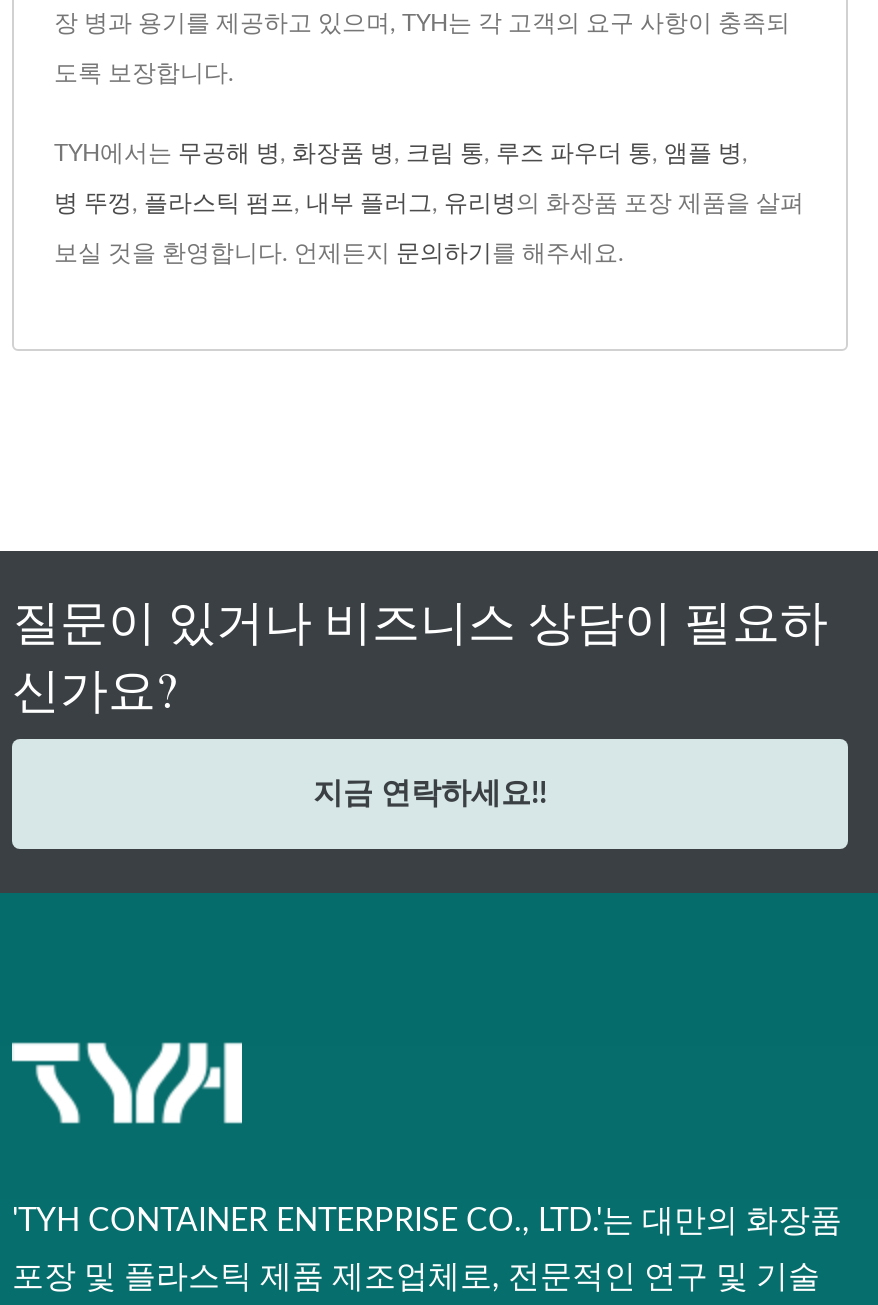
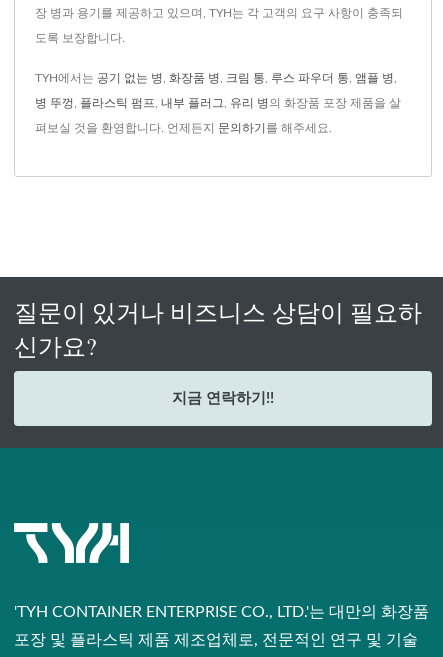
- TYH에서는 무공해 병, 화장품 병, 크림 통, 루즈 파우더 통, 앰플 병,
+ TYH에서는 공기 없는 병, 화장품 병, 크림 통, 루스 파우더 통, 앰플 병,

- 병 뚜껑, 플라스틱 펌프, 내부 플러그, 유리병 의 화장품 포장 제품을 살펴
+ 병 뚜껑, 플라스틱 펌프, 내부 플러그, 유리 병 의 화장품 포장 제품을 살

- 보실 것을 환영합니다. 언제든지 문의하기 를 해주세요.
+ 펴보실 것을 환영합니다. 언제든지 문의하기 를 해주세요.

- 지금 연락하세요!!
+ 지금 연락하기!!
